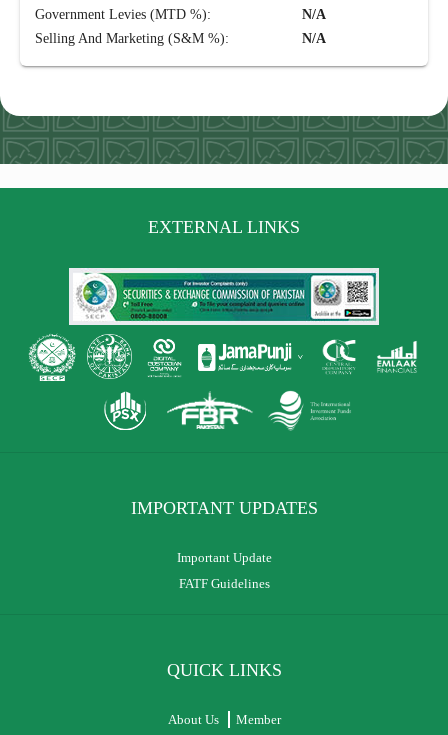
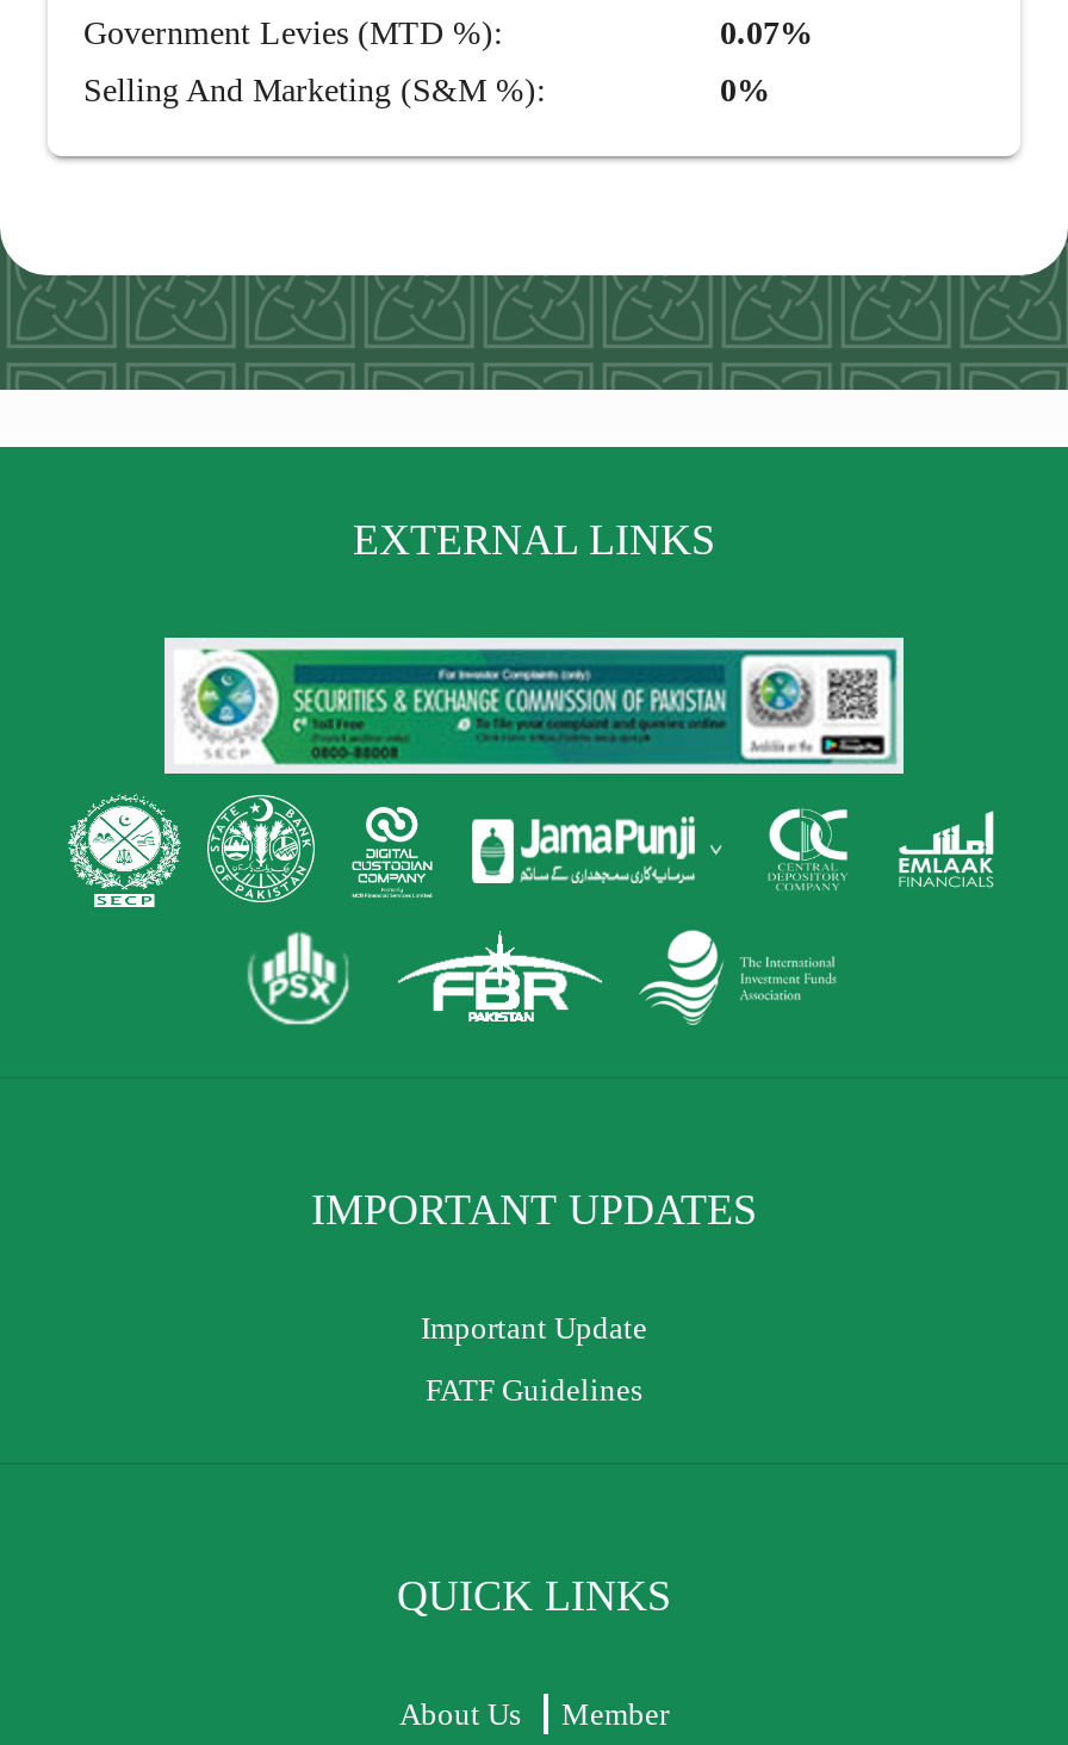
- N/A
+ 0.07%

- N/A
+ 0%
